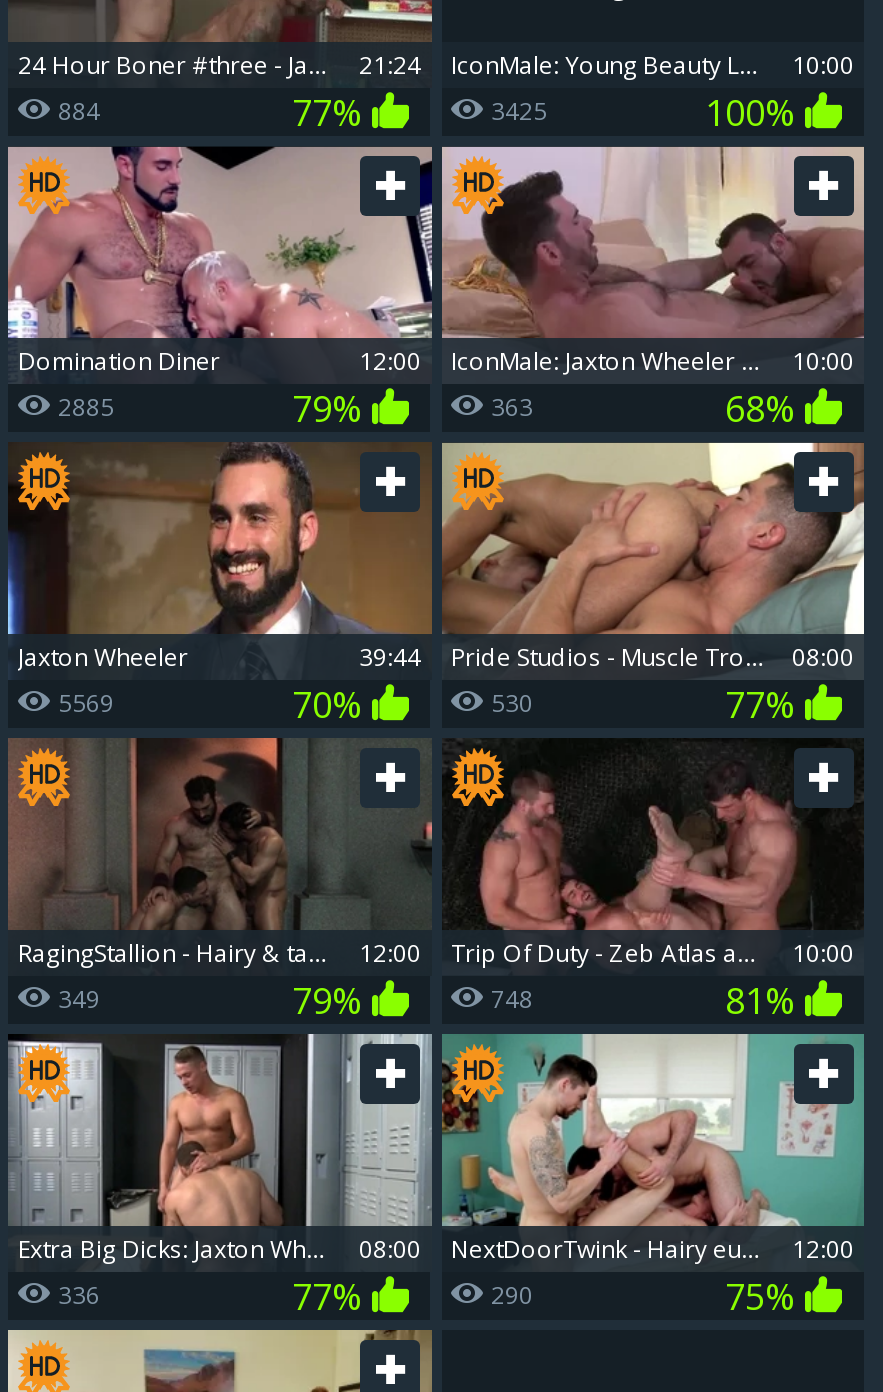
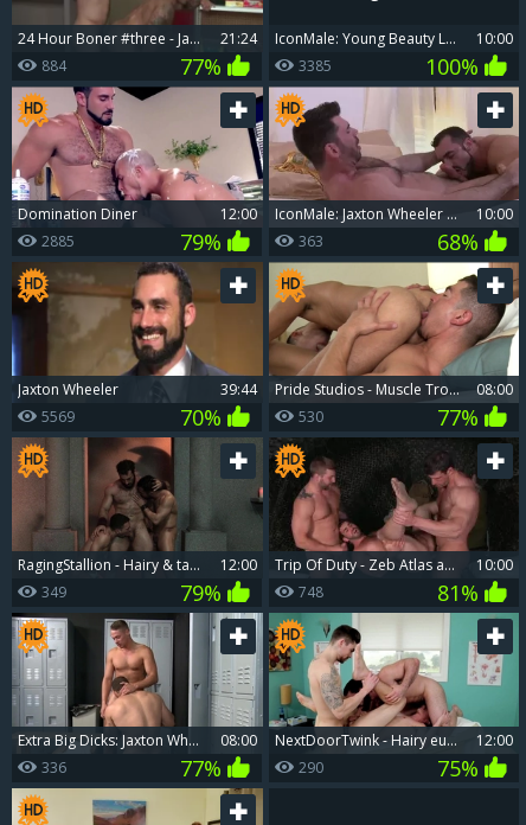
- 3425
+ 3385
